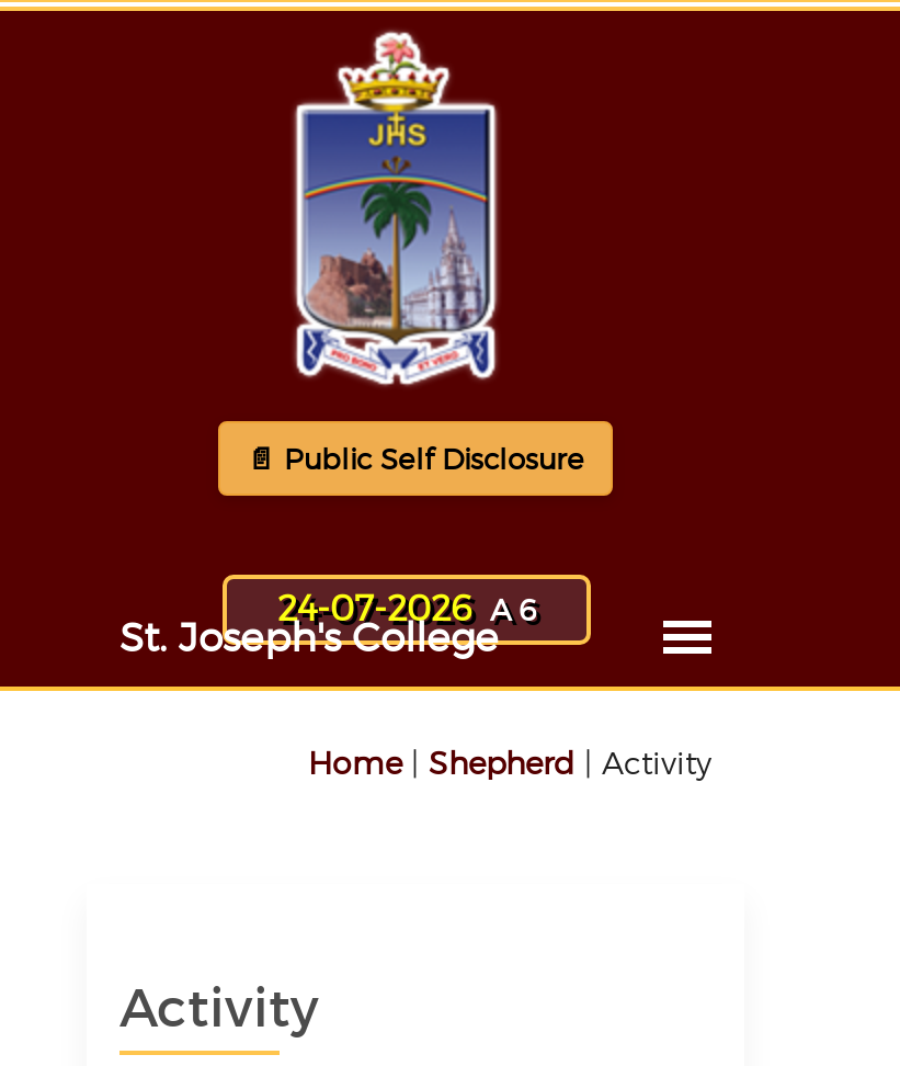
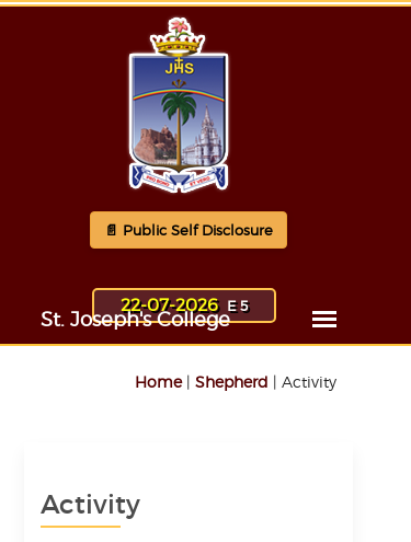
- 24-07-2026 A 6
+ 22-07-2026 E 5
